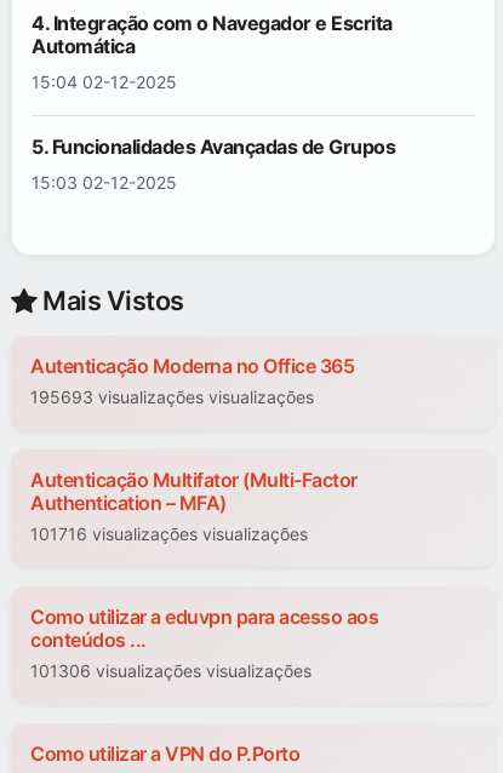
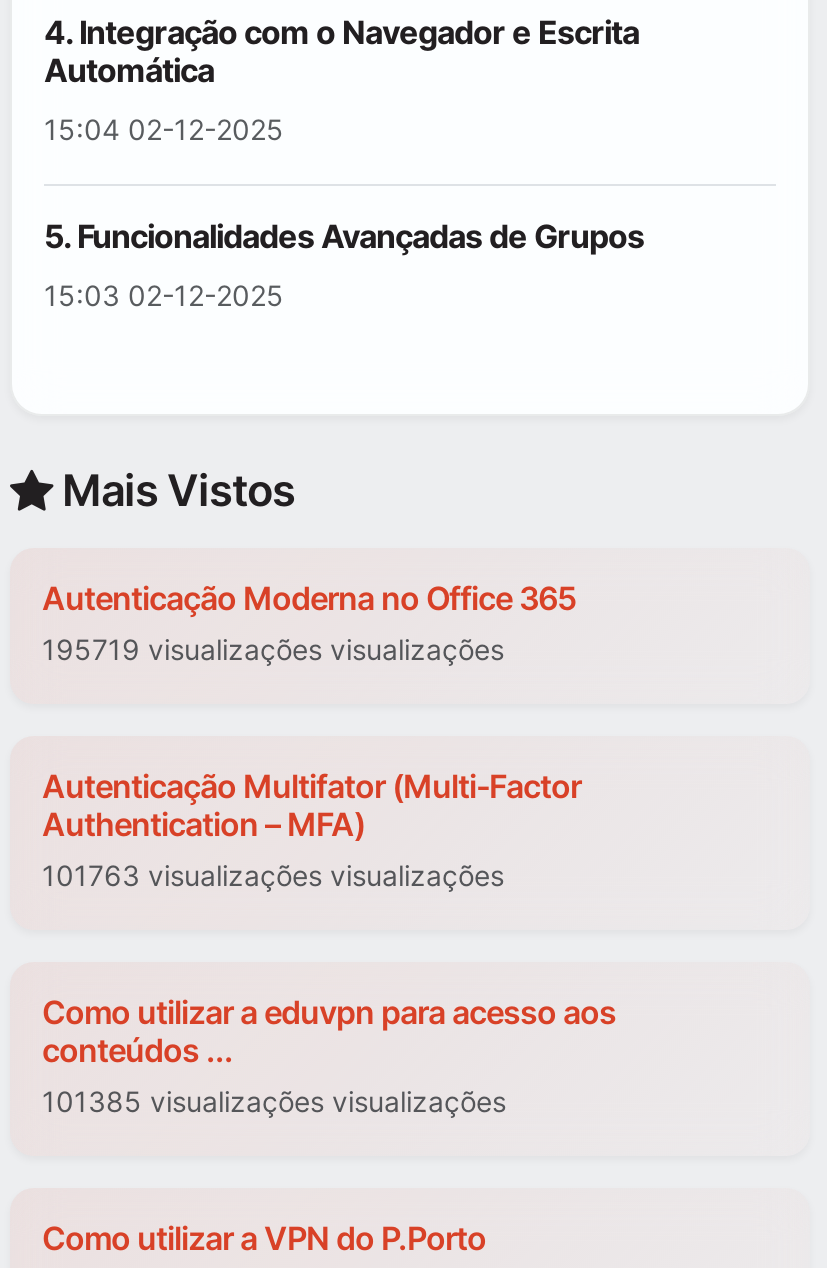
- 195693 visualizações visualizações
+ 195719 visualizações visualizações

- 101716 visualizações visualizações
+ 101763 visualizações visualizações

- 101306 visualizações visualizações
+ 101385 visualizações visualizações
